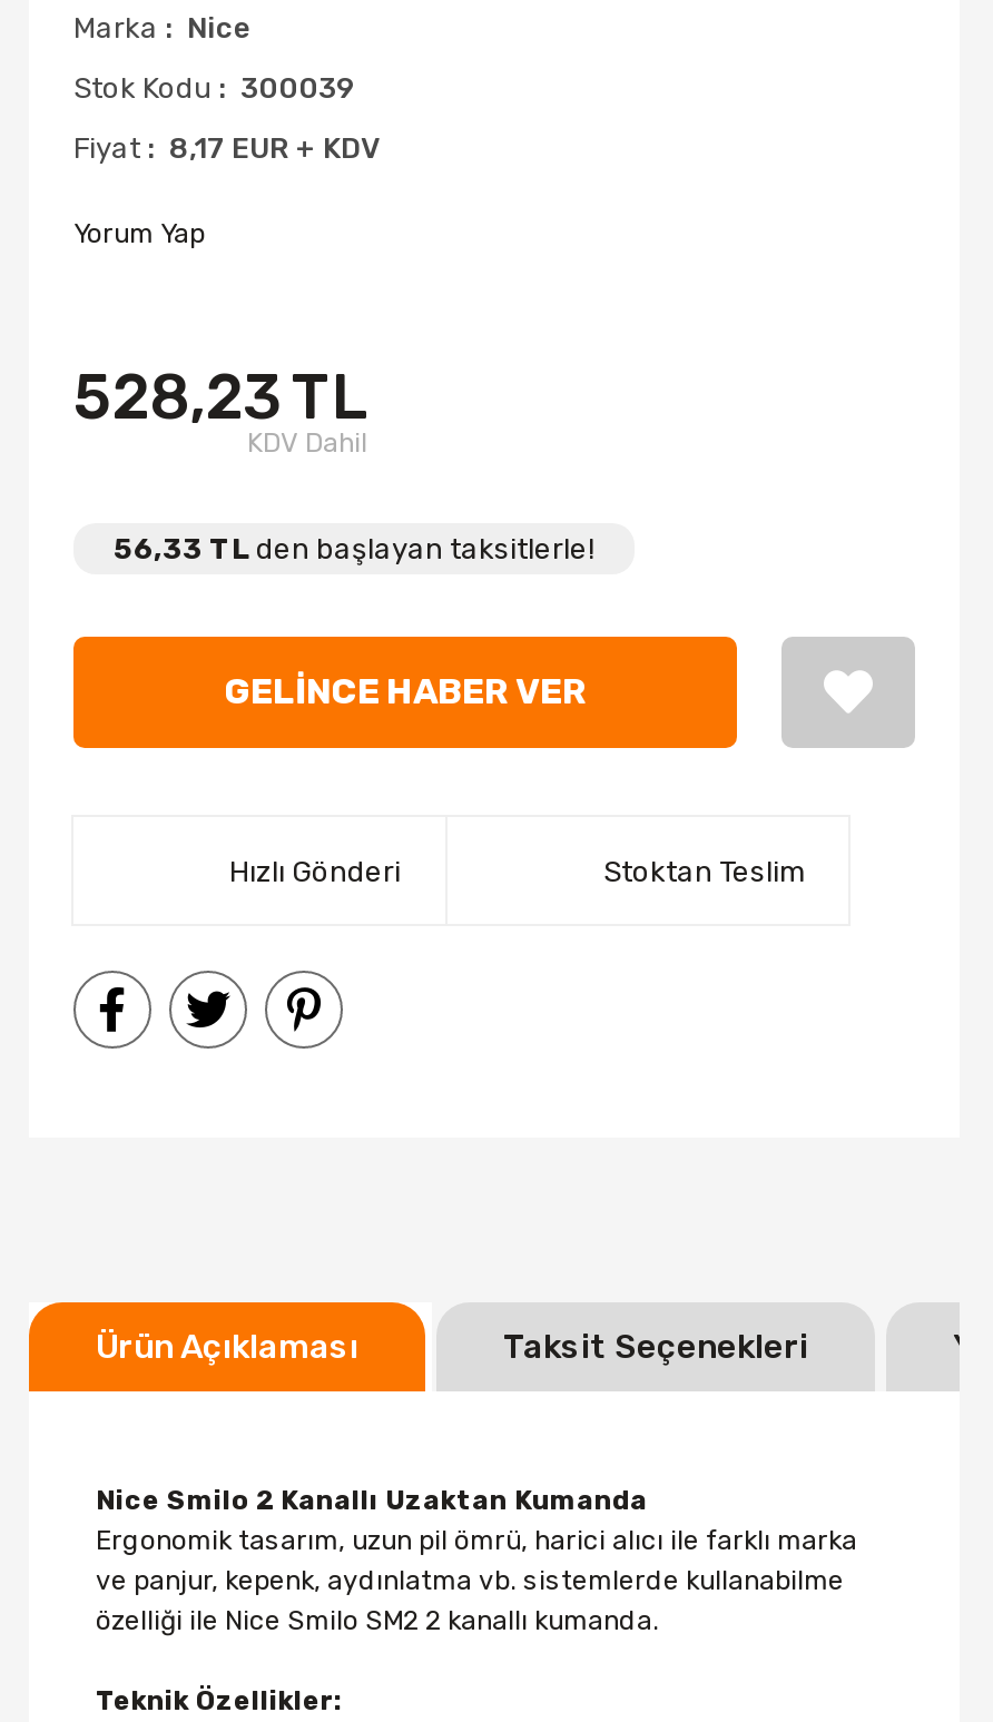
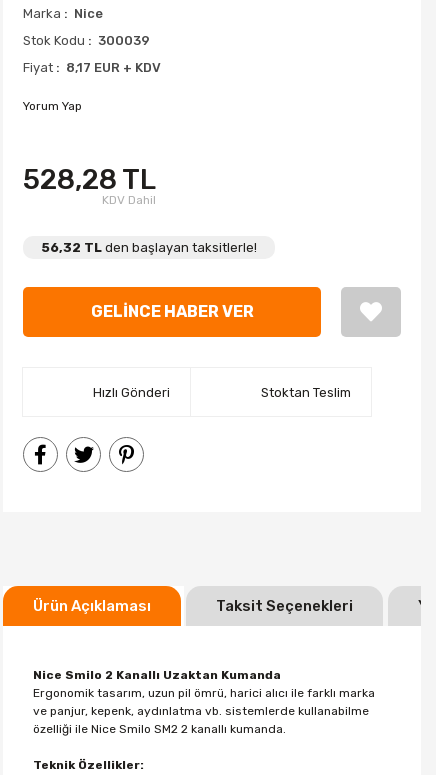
- 528,23 TL
+ 528,28 TL

- 56,33 TL den başlayan taksitlerle!
+ 56,32 TL den başlayan taksitlerle!
